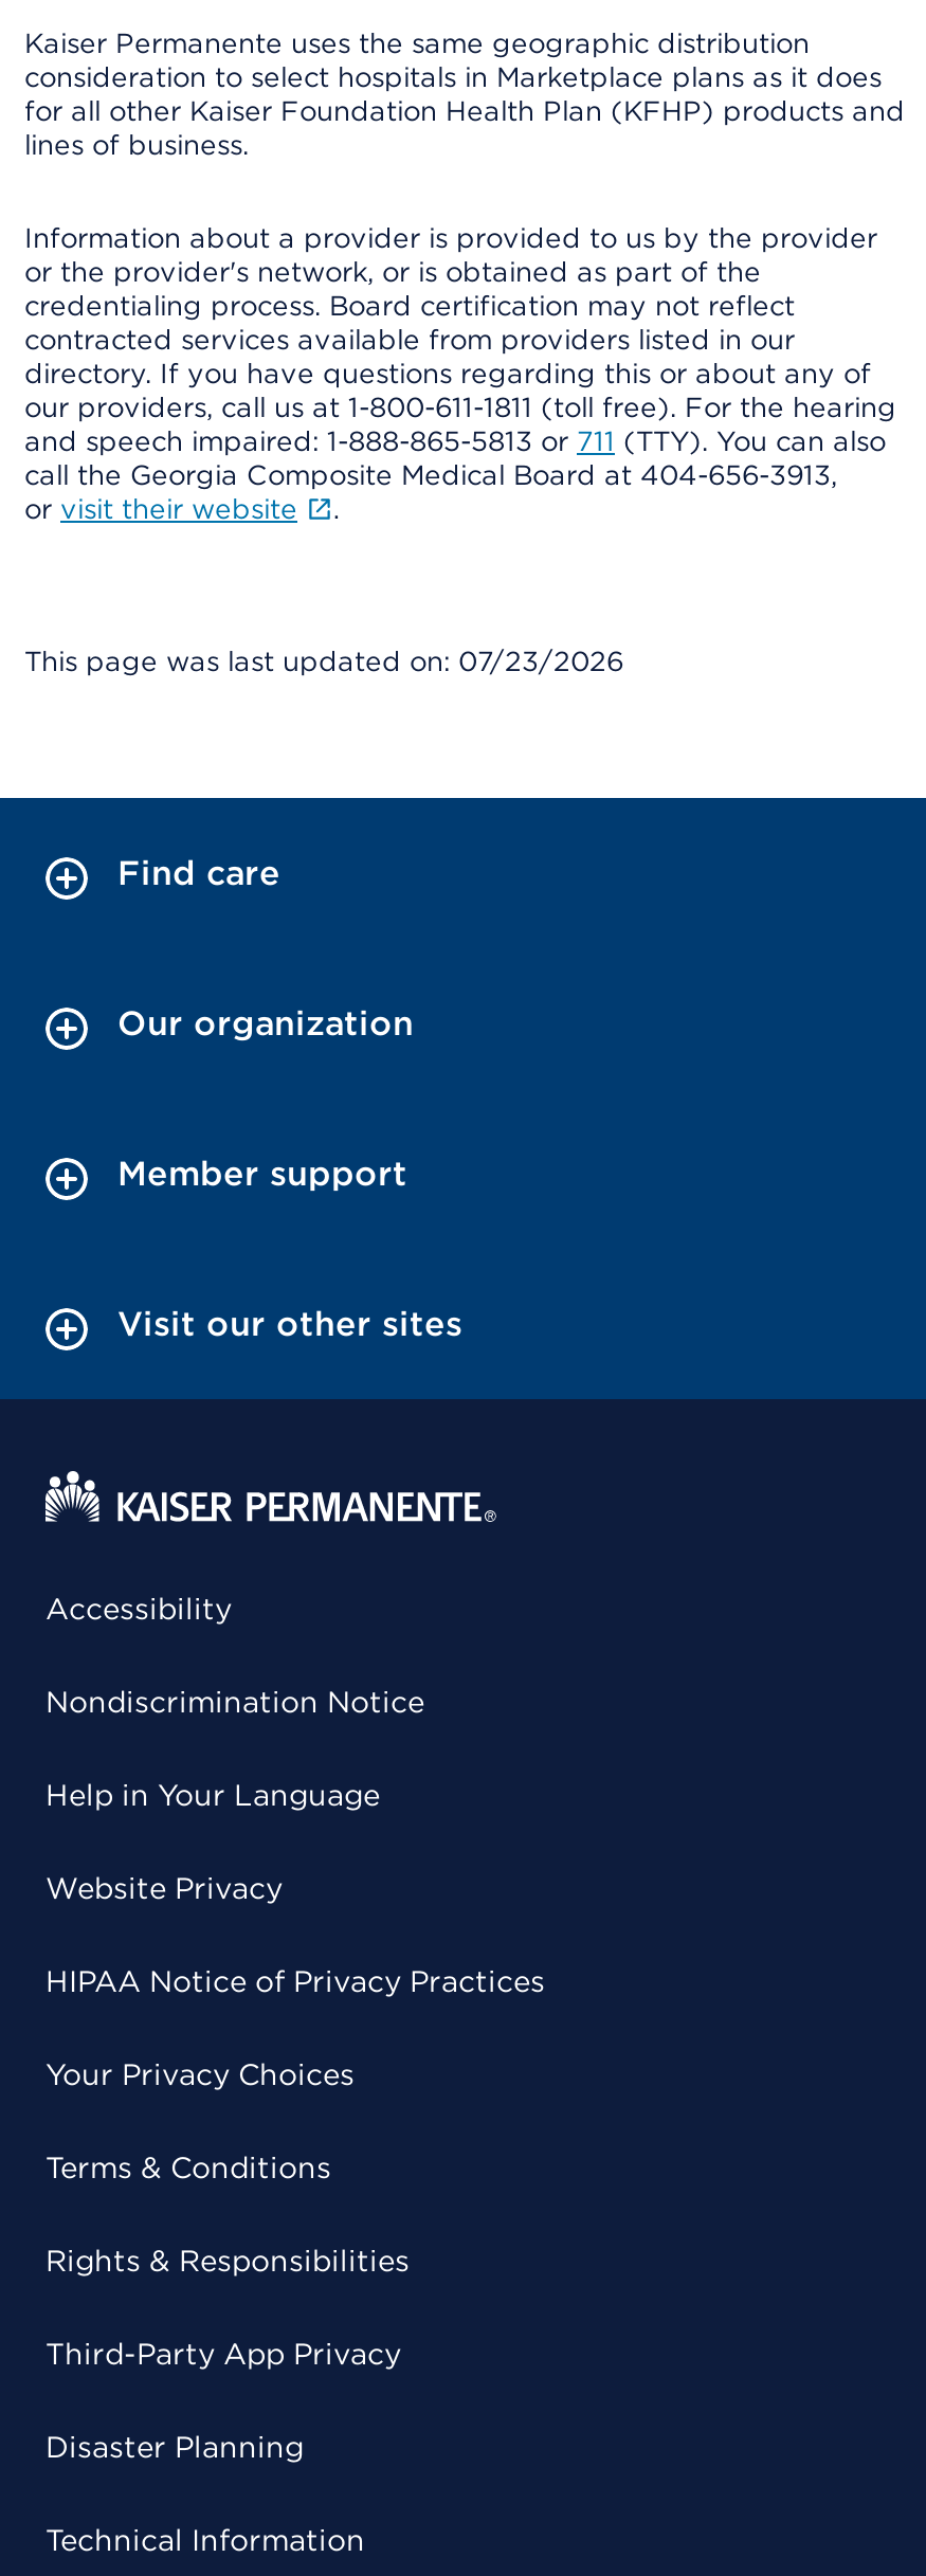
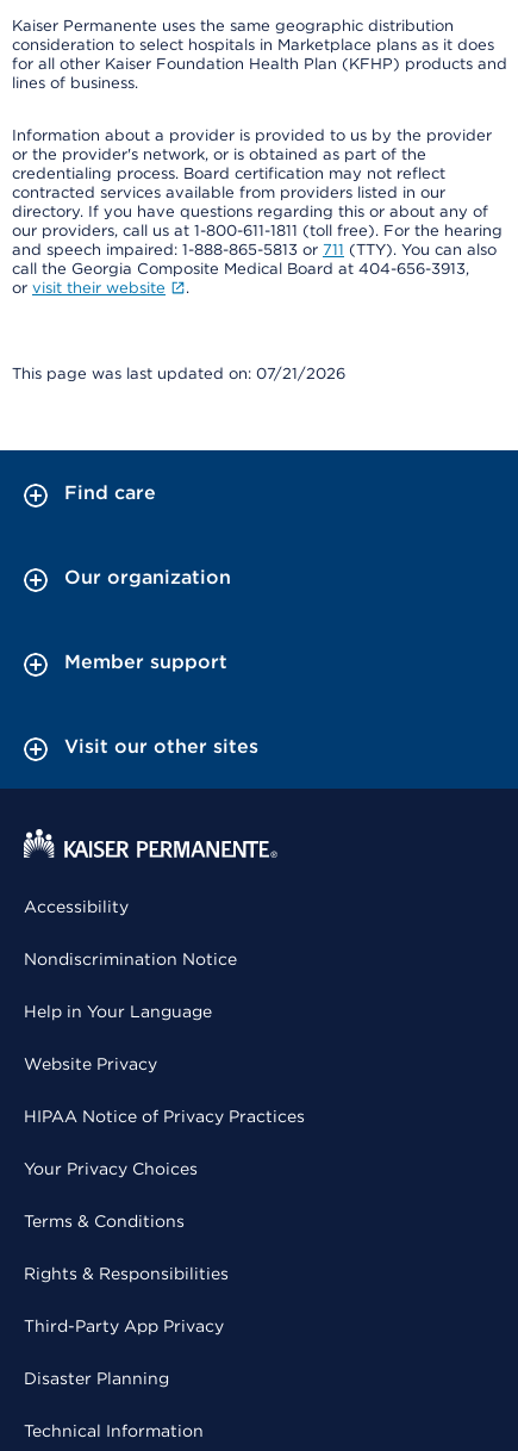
- This page was last updated on: 07/23/2026
+ This page was last updated on: 07/21/2026
